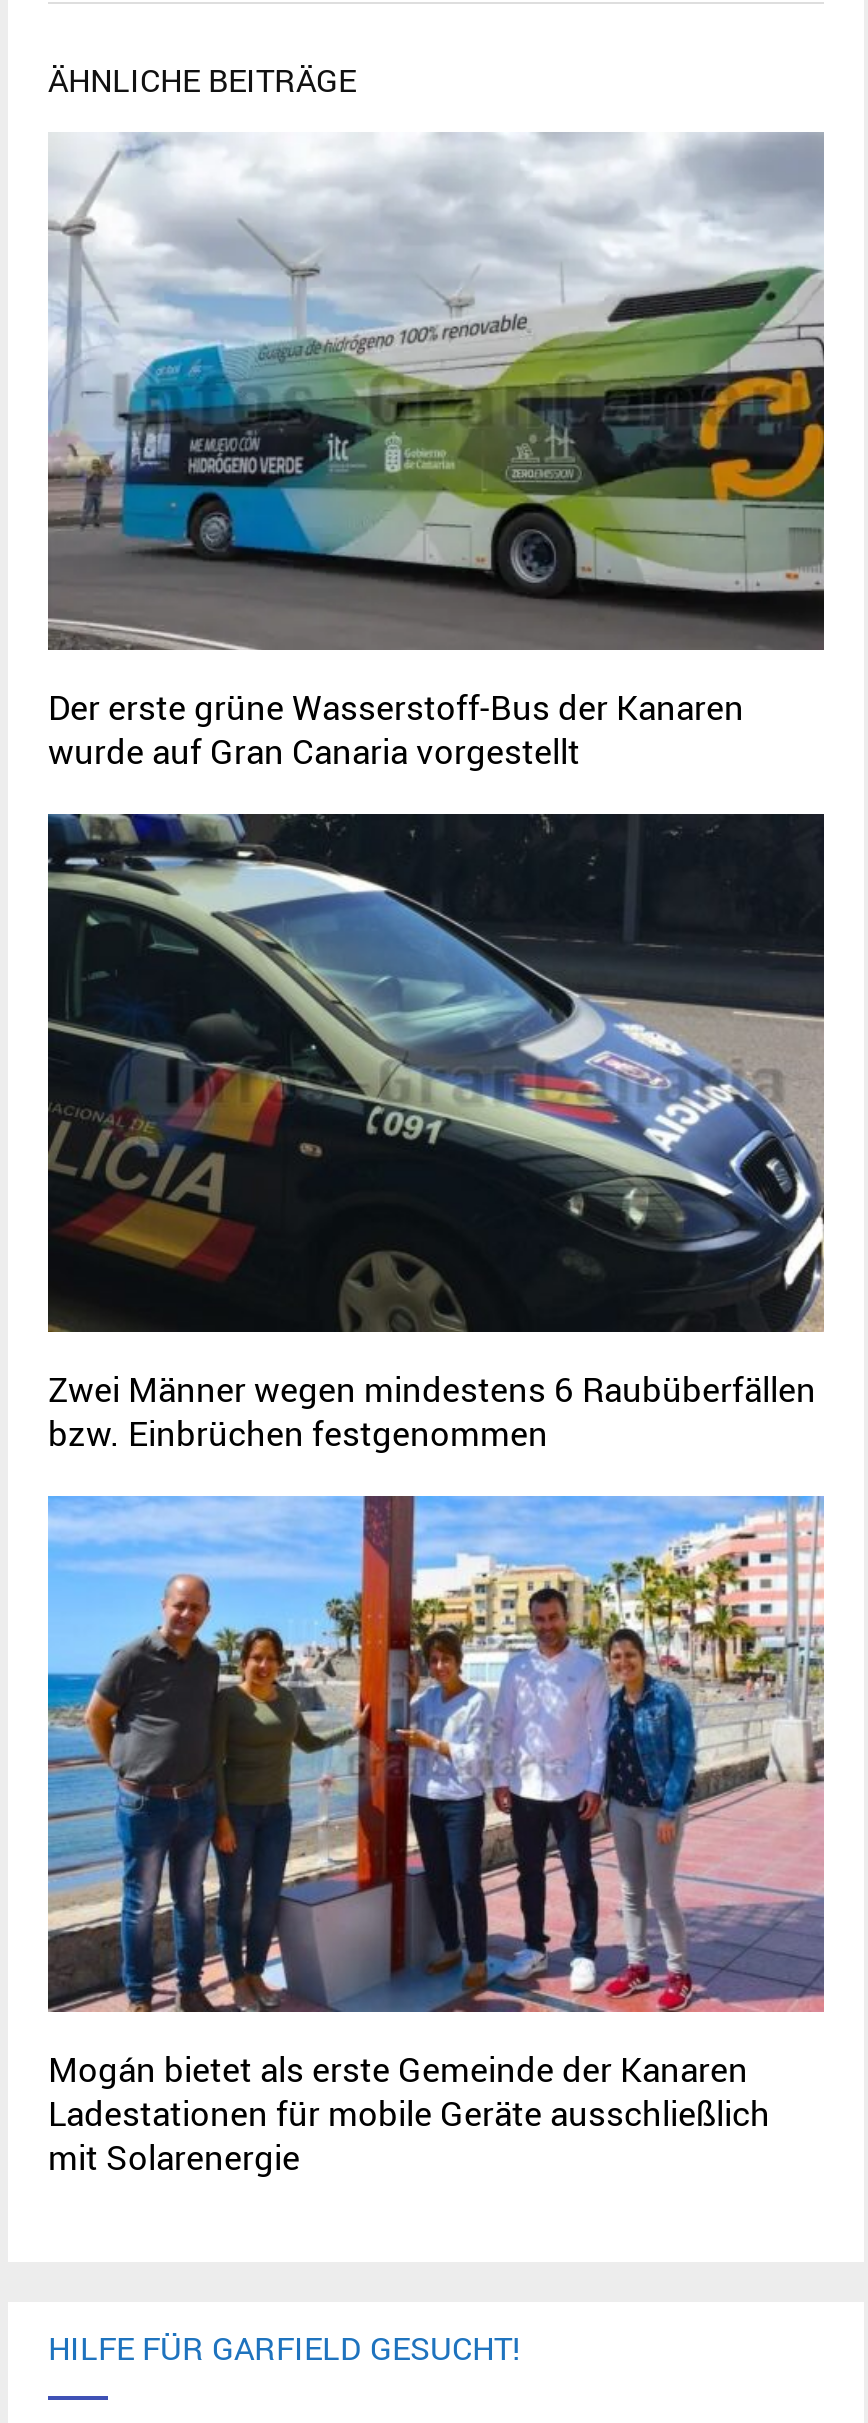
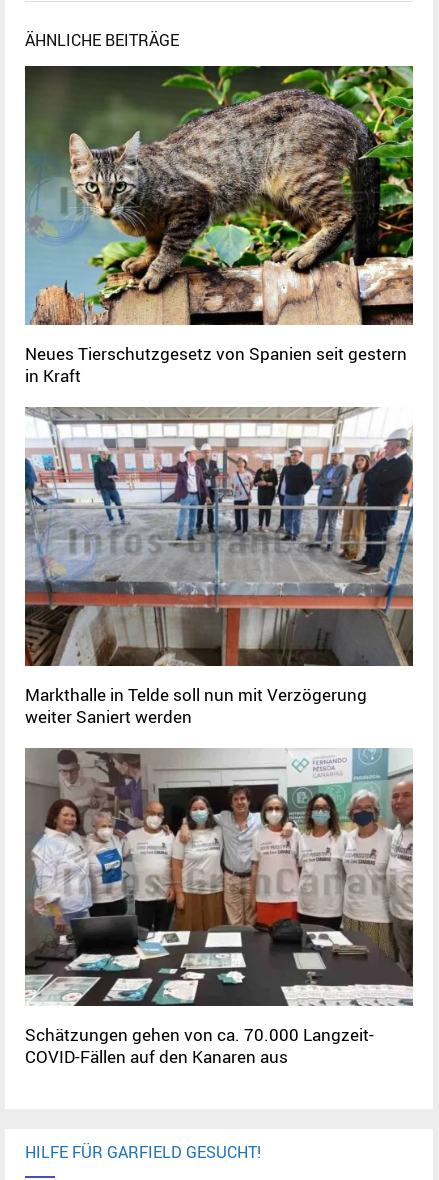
- [image]
- Der erste grüne Wasserstoff-Bus der Kanaren
- wurde auf Gran Canaria vorgestellt
+ [image]
+ Neues Tierschutzgesetz von Spanien seit gestern
+ in Kraft

- [image]
- Zwei Männer wegen mindestens 6 Raubüberfällen
- bzw. Einbrüchen festgenommen
+ [image]
+ Markthalle in Telde soll nun mit Verzögerung
+ weiter Saniert werden

- [image]
- Mogán bietet als erste Gemeinde der Kanaren
- Ladestationen für mobile Geräte ausschließlich
- mit Solarenergie
+ [image]
+ Schätzungen gehen von ca. 70.000 Langzeit-
+ COVID-Fällen auf den Kanaren aus
